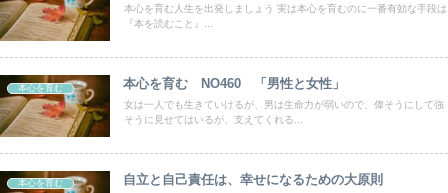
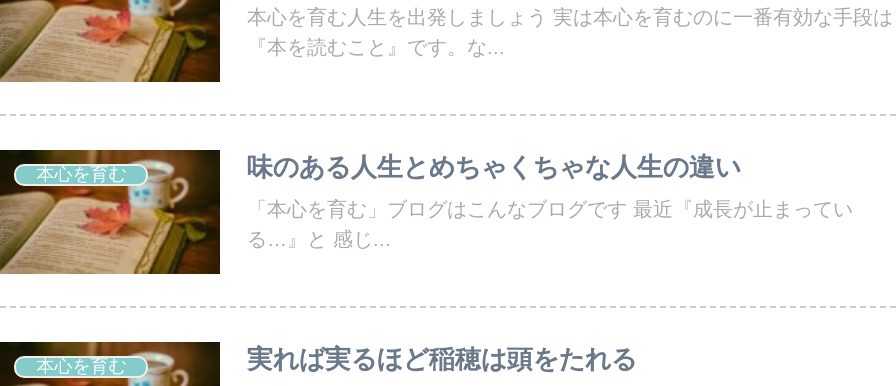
- 『本を読むこと』...
+ 『本を読むこと』です。な...

- 本心を育む NO460 「男性と女性」
+ 味のある人生とめちゃくちゃな人生の違い

- 女は一人でも生きていけるが、男は生命力が弱いので、偉そうにして強
- そうに見せてはいるが、支えてくれる...
+ 「本心を育む」ブログはこんなブログです 最近『成長が止まってい
+ る…』と 感じ...

- 自立と自己責任は、幸せになるための大原則
+ 実れば実るほど稲穂は頭をたれる
